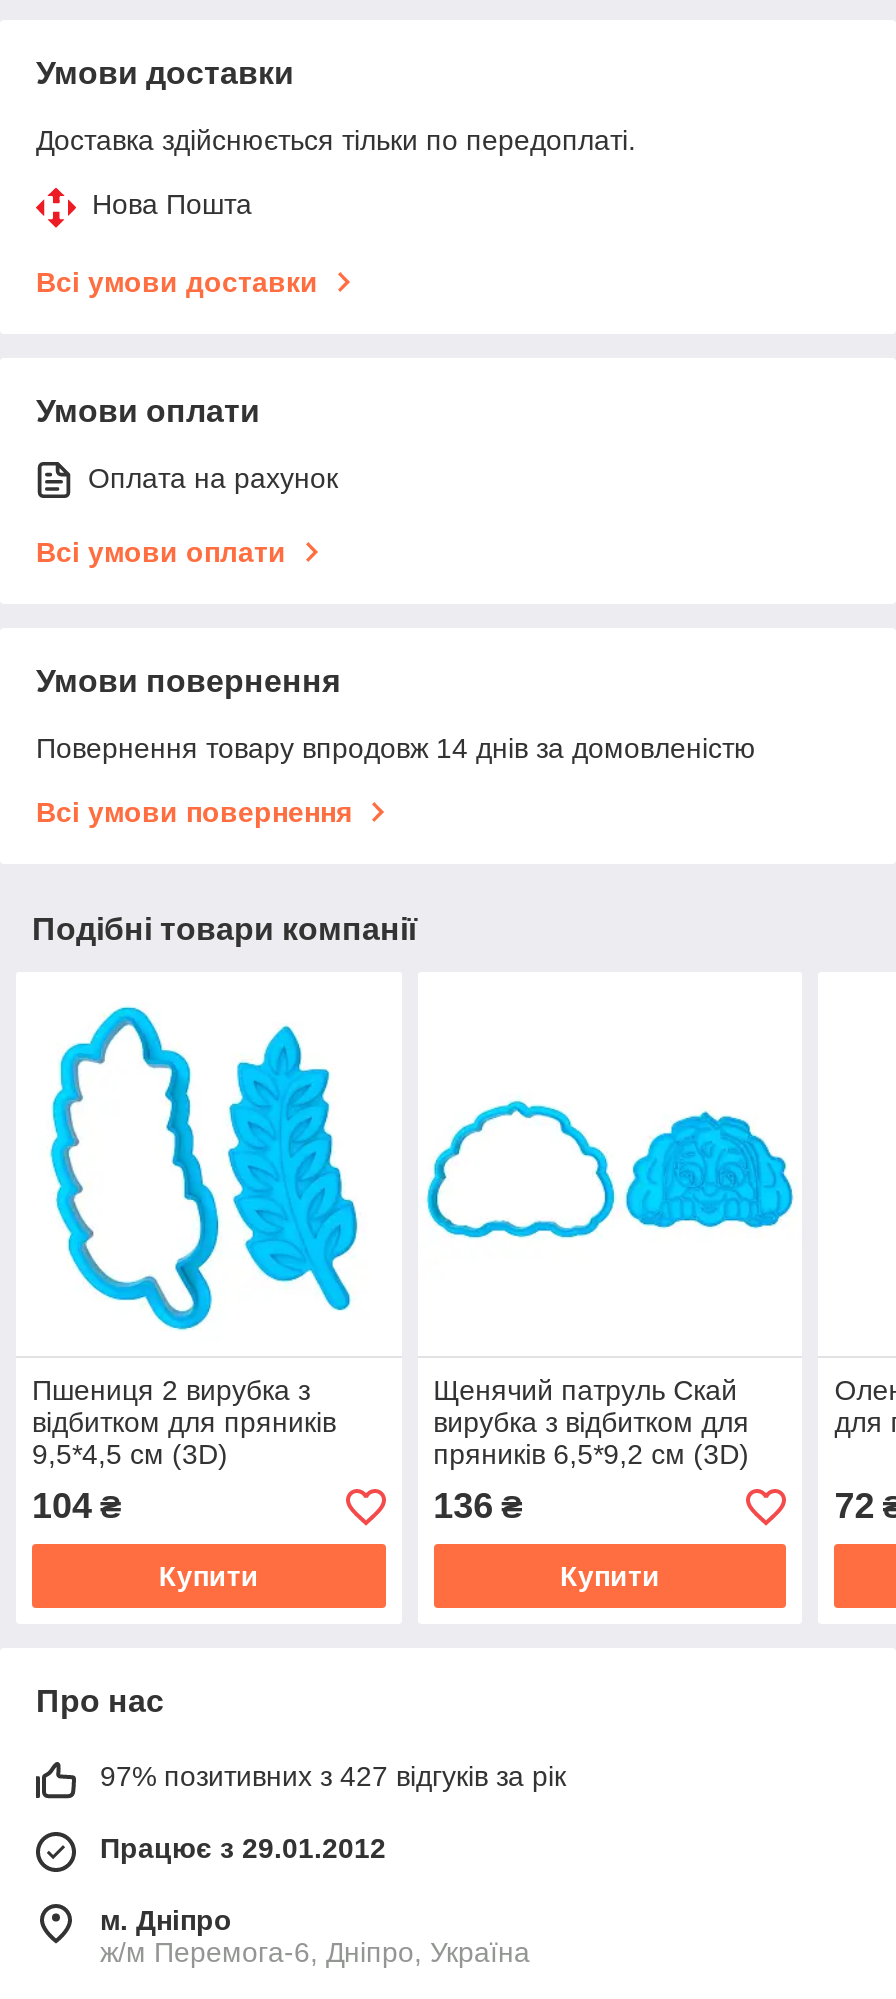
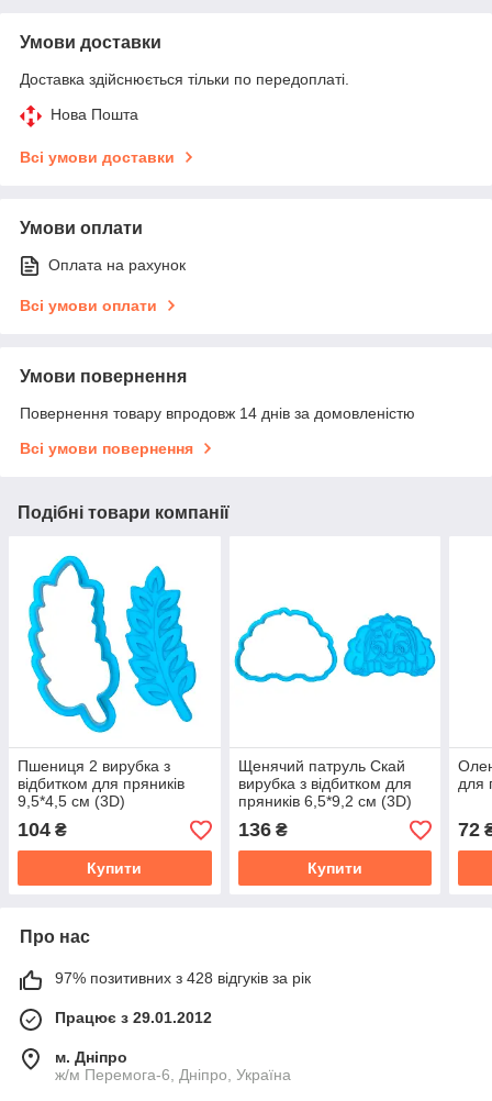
- 97% позитивних з 427 відгуків за рік
+ 97% позитивних з 428 відгуків за рік
